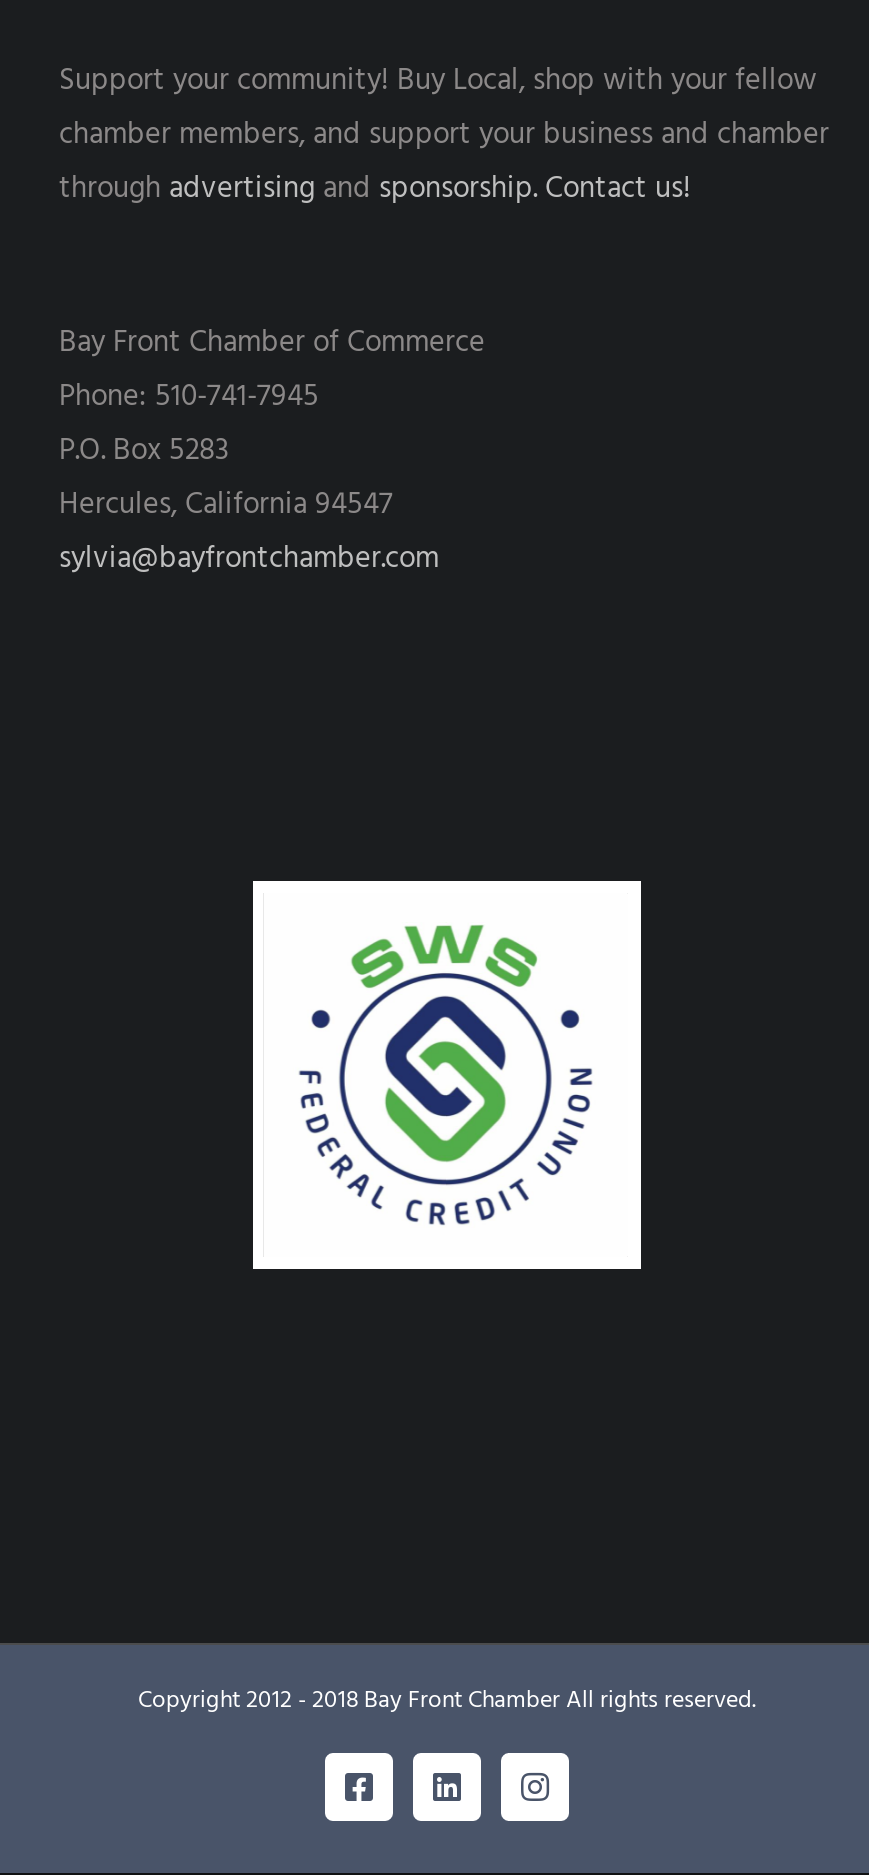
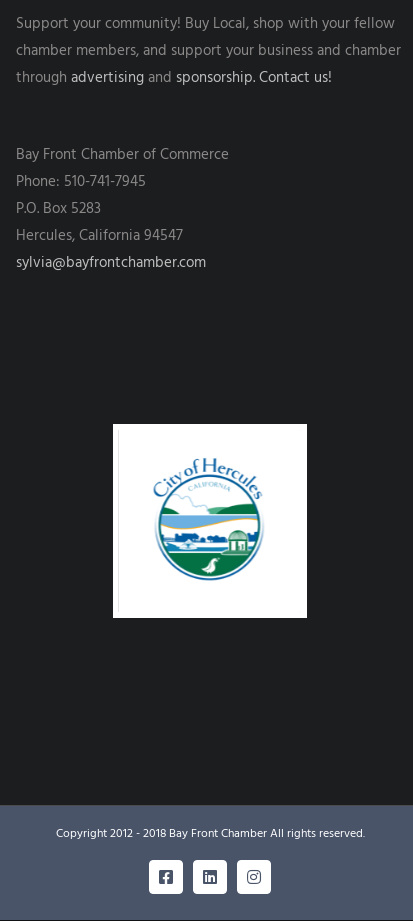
- [image]
+ [image]
